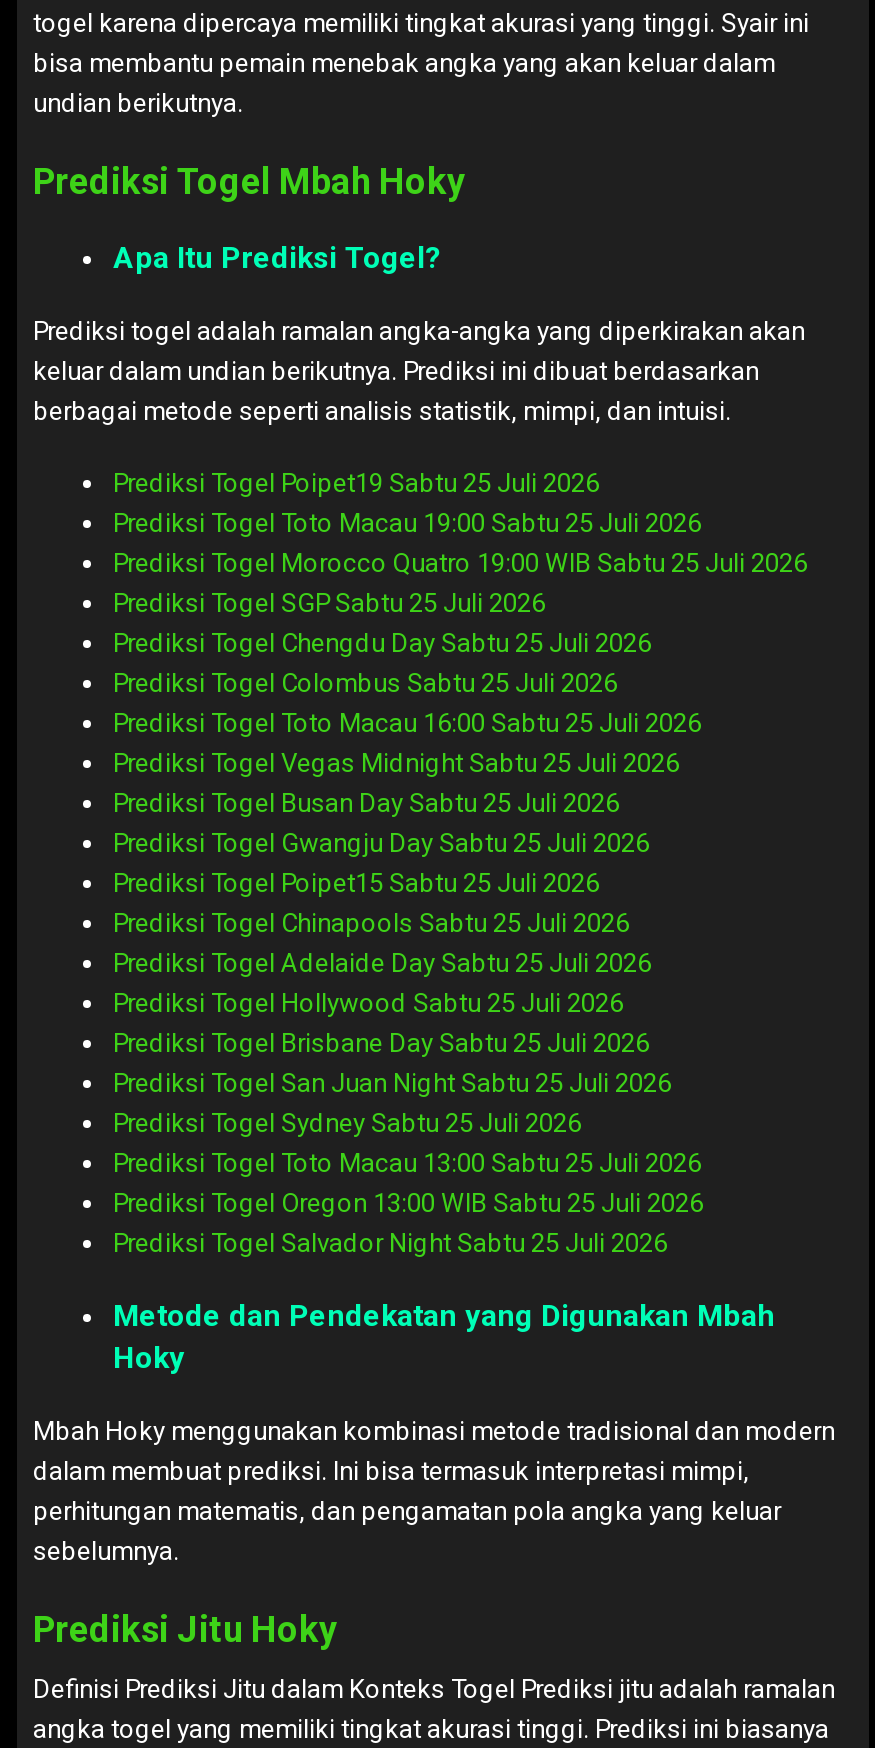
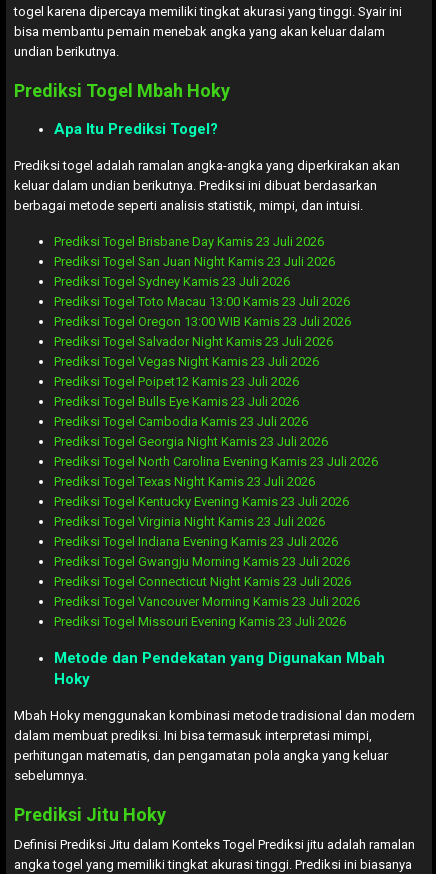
- Prediksi Togel Poipet19 Sabtu 25 Juli 2026
- Prediksi Togel Toto Macau 19:00 Sabtu 25 Juli 2026
- Prediksi Togel Morocco Quatro 19:00 WIB Sabtu 25 Juli 2026
- Prediksi Togel SGP Sabtu 25 Juli 2026
- Prediksi Togel Chengdu Day Sabtu 25 Juli 2026
- Prediksi Togel Colombus Sabtu 25 Juli 2026
- Prediksi Togel Toto Macau 16:00 Sabtu 25 Juli 2026
- Prediksi Togel Vegas Midnight Sabtu 25 Juli 2026
- Prediksi Togel Busan Day Sabtu 25 Juli 2026
- Prediksi Togel Gwangju Day Sabtu 25 Juli 2026
- Prediksi Togel Poipet15 Sabtu 25 Juli 2026
- Prediksi Togel Chinapools Sabtu 25 Juli 2026
- Prediksi Togel Adelaide Day Sabtu 25 Juli 2026
- Prediksi Togel Hollywood Sabtu 25 Juli 2026
- Prediksi Togel Brisbane Day Sabtu 25 Juli 2026
- Prediksi Togel San Juan Night Sabtu 25 Juli 2026
- Prediksi Togel Sydney Sabtu 25 Juli 2026
- Prediksi Togel Toto Macau 13:00 Sabtu 25 Juli 2026
- Prediksi Togel Oregon 13:00 WIB Sabtu 25 Juli 2026
- Prediksi Togel Salvador Night Sabtu 25 Juli 2026
+ Prediksi Togel Brisbane Day Kamis 23 Juli 2026
+ Prediksi Togel San Juan Night Kamis 23 Juli 2026
+ Prediksi Togel Sydney Kamis 23 Juli 2026
+ Prediksi Togel Toto Macau 13:00 Kamis 23 Juli 2026
+ Prediksi Togel Oregon 13:00 WIB Kamis 23 Juli 2026
+ Prediksi Togel Salvador Night Kamis 23 Juli 2026
+ Prediksi Togel Vegas Night Kamis 23 Juli 2026
+ Prediksi Togel Poipet12 Kamis 23 Juli 2026
+ Prediksi Togel Bulls Eye Kamis 23 Juli 2026
+ Prediksi Togel Cambodia Kamis 23 Juli 2026
+ Prediksi Togel Georgia Night Kamis 23 Juli 2026
+ Prediksi Togel North Carolina Evening Kamis 23 Juli 2026
+ Prediksi Togel Texas Night Kamis 23 Juli 2026
+ Prediksi Togel Kentucky Evening Kamis 23 Juli 2026
+ Prediksi Togel Virginia Night Kamis 23 Juli 2026
+ Prediksi Togel Indiana Evening Kamis 23 Juli 2026
+ Prediksi Togel Gwangju Morning Kamis 23 Juli 2026
+ Prediksi Togel Connecticut Night Kamis 23 Juli 2026
+ Prediksi Togel Vancouver Morning Kamis 23 Juli 2026
+ Prediksi Togel Missouri Evening Kamis 23 Juli 2026
